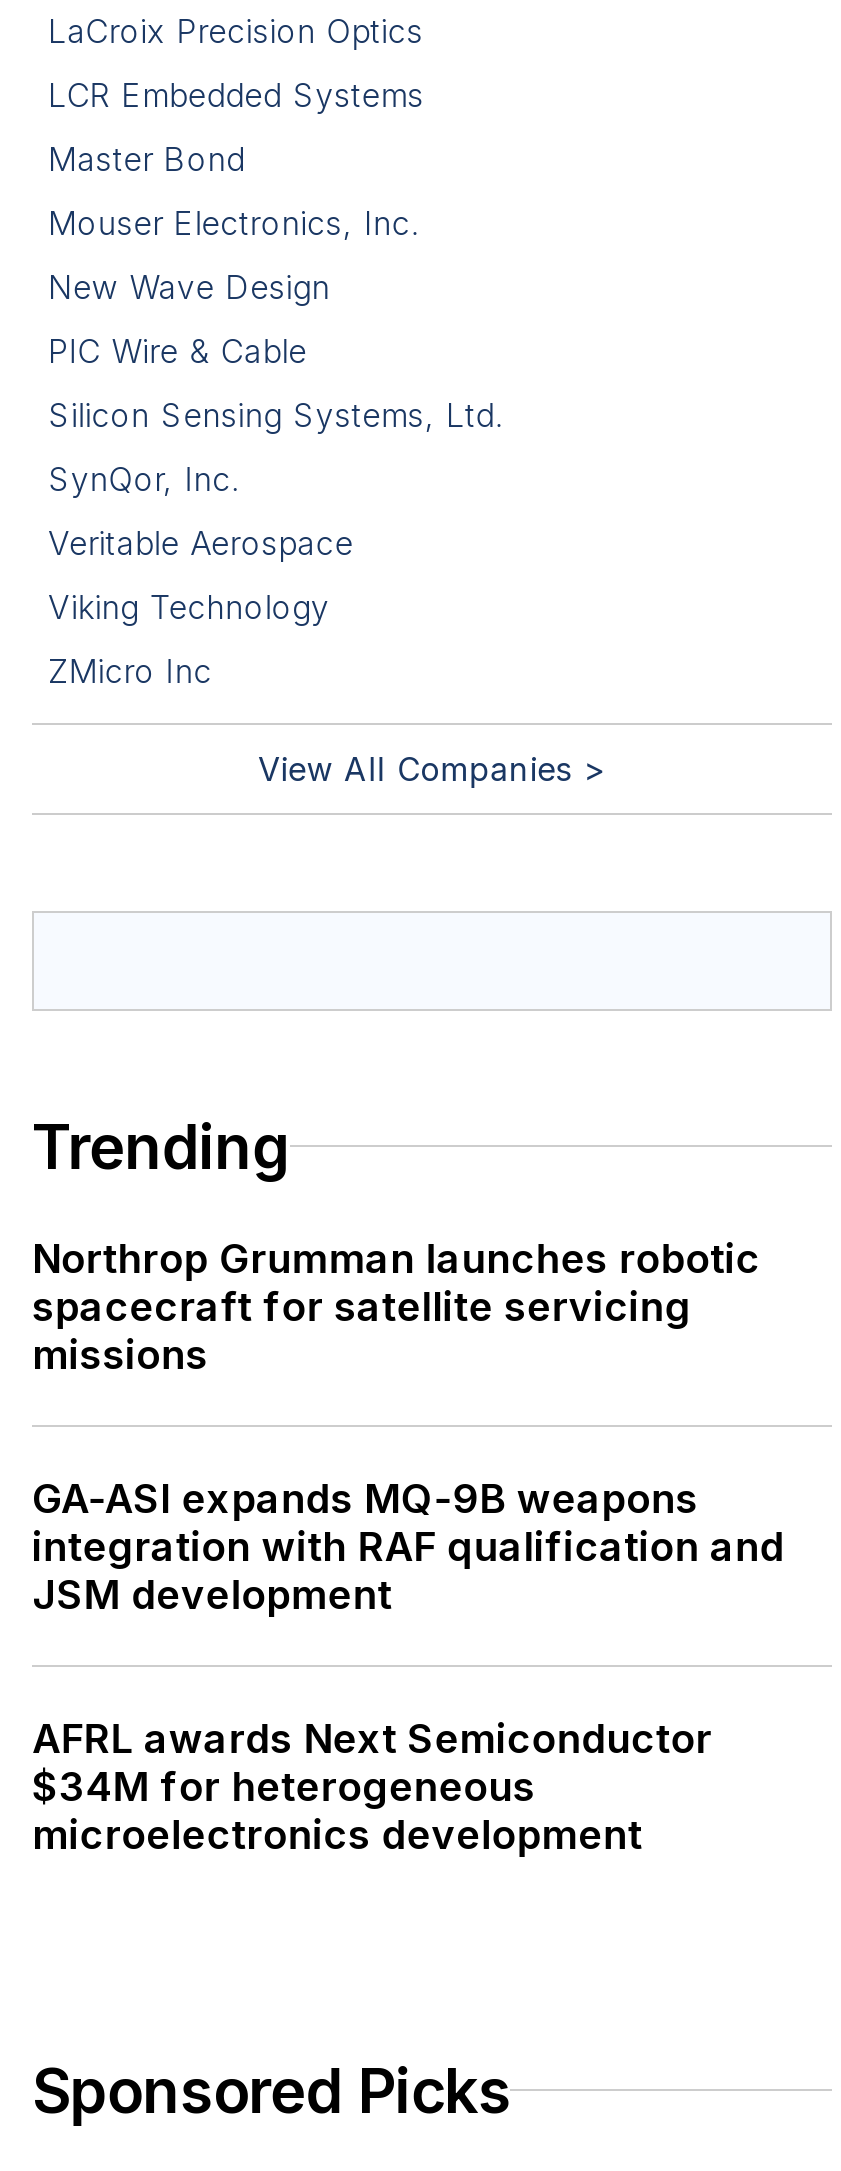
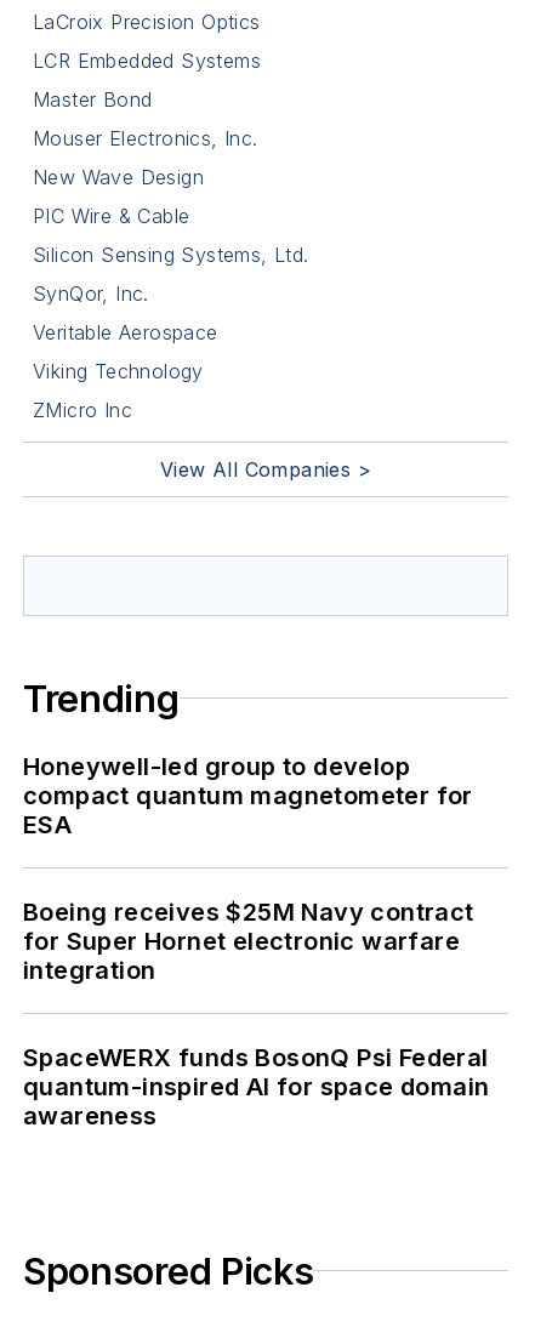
- Northrop Grumman launches robotic
- spacecraft for satellite servicing
- missions
+ Honeywell-led group to develop
+ compact quantum magnetometer for
+ ESA

- GA-ASI expands MQ-9B weapons
- integration with RAF qualification and
- JSM development
+ Boeing receives $25M Navy contract
+ for Super Hornet electronic warfare
+ integration

- AFRL awards Next Semiconductor
- $34M for heterogeneous
- microelectronics development
+ SpaceWERX funds BosonQ Psi Federal
+ quantum-inspired AI for space domain
+ awareness
